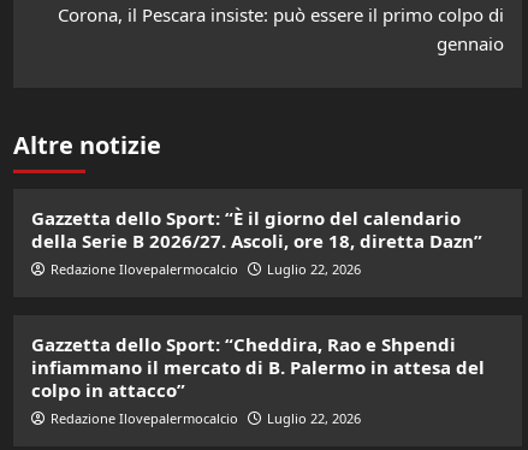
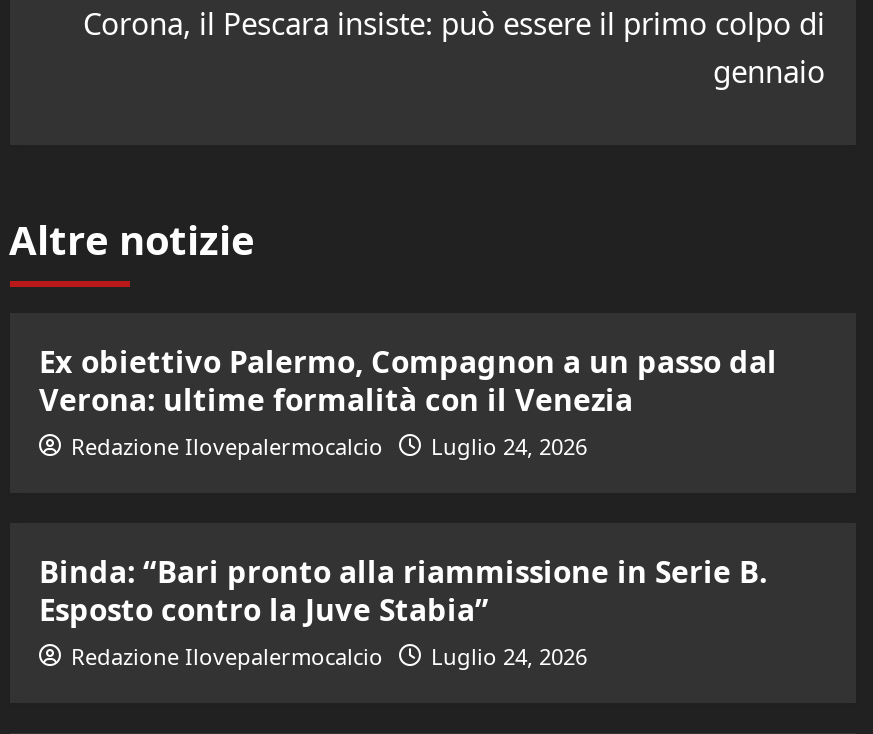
- Gazzetta dello Sport: “È il giorno del calendario
- della Serie B 2026/27. Ascoli, ore 18, diretta Dazn”
+ Ex obiettivo Palermo, Compagnon a un passo dal
+ Verona: ultime formalità con il Venezia

- Redazione Ilovepalermocalcio Luglio 22, 2026
+ Redazione Ilovepalermocalcio Luglio 24, 2026

- Gazzetta dello Sport: “Cheddira, Rao e Shpendi
- infiammano il mercato di B. Palermo in attesa del
- colpo in attacco”
+ Binda: “Bari pronto alla riammissione in Serie B.
+ Esposto contro la Juve Stabia”

- Redazione Ilovepalermocalcio Luglio 22, 2026
+ Redazione Ilovepalermocalcio Luglio 24, 2026
